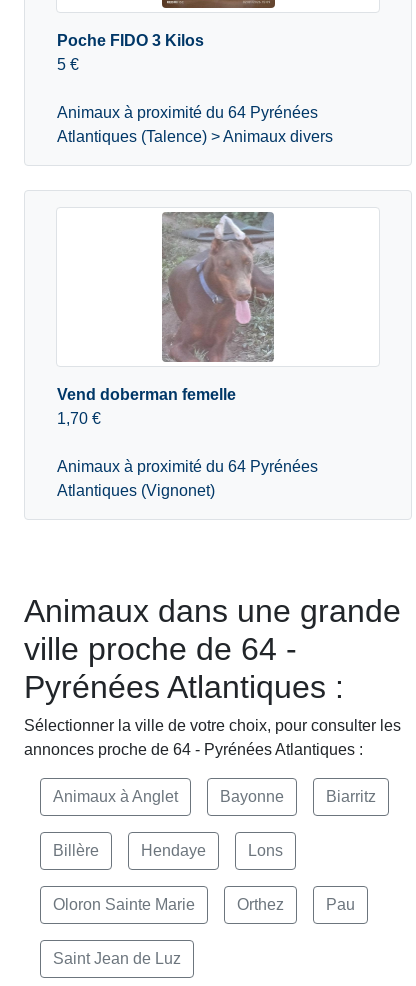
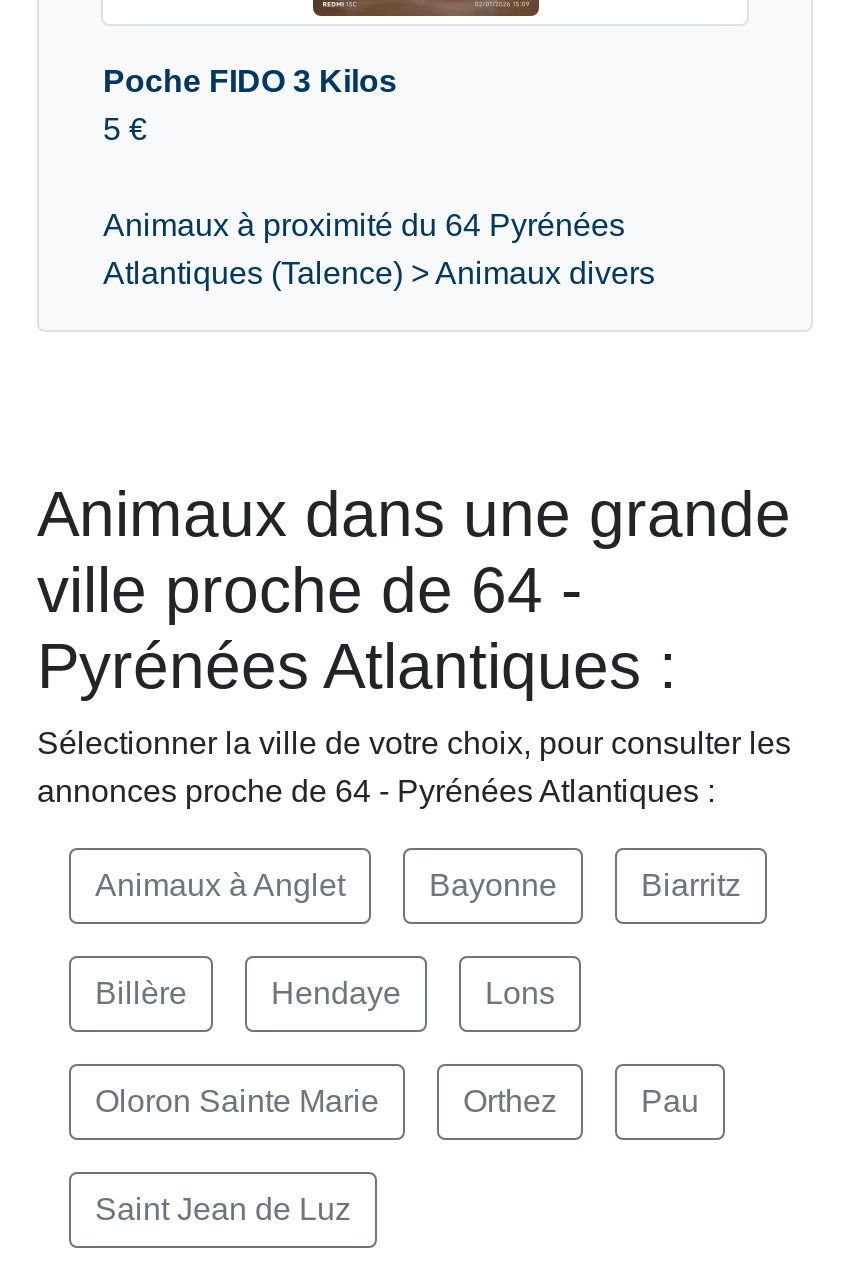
- [image]
- Vend doberman femelle
- 1,70 €
- Animaux à proximité du 64 Pyrénées
- Atlantiques (Vignonet)
